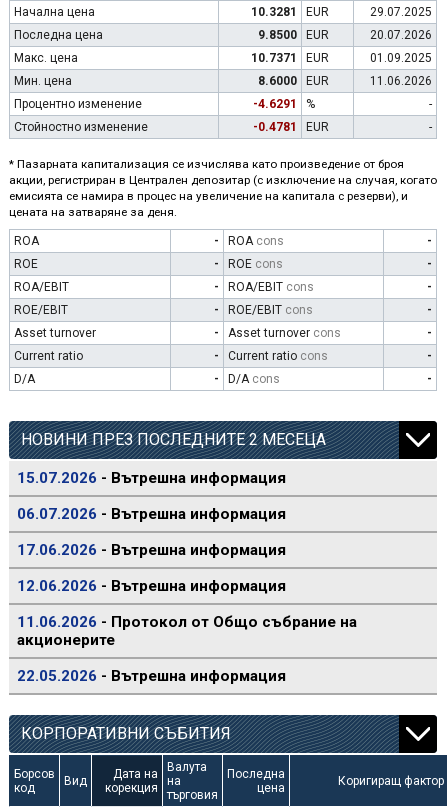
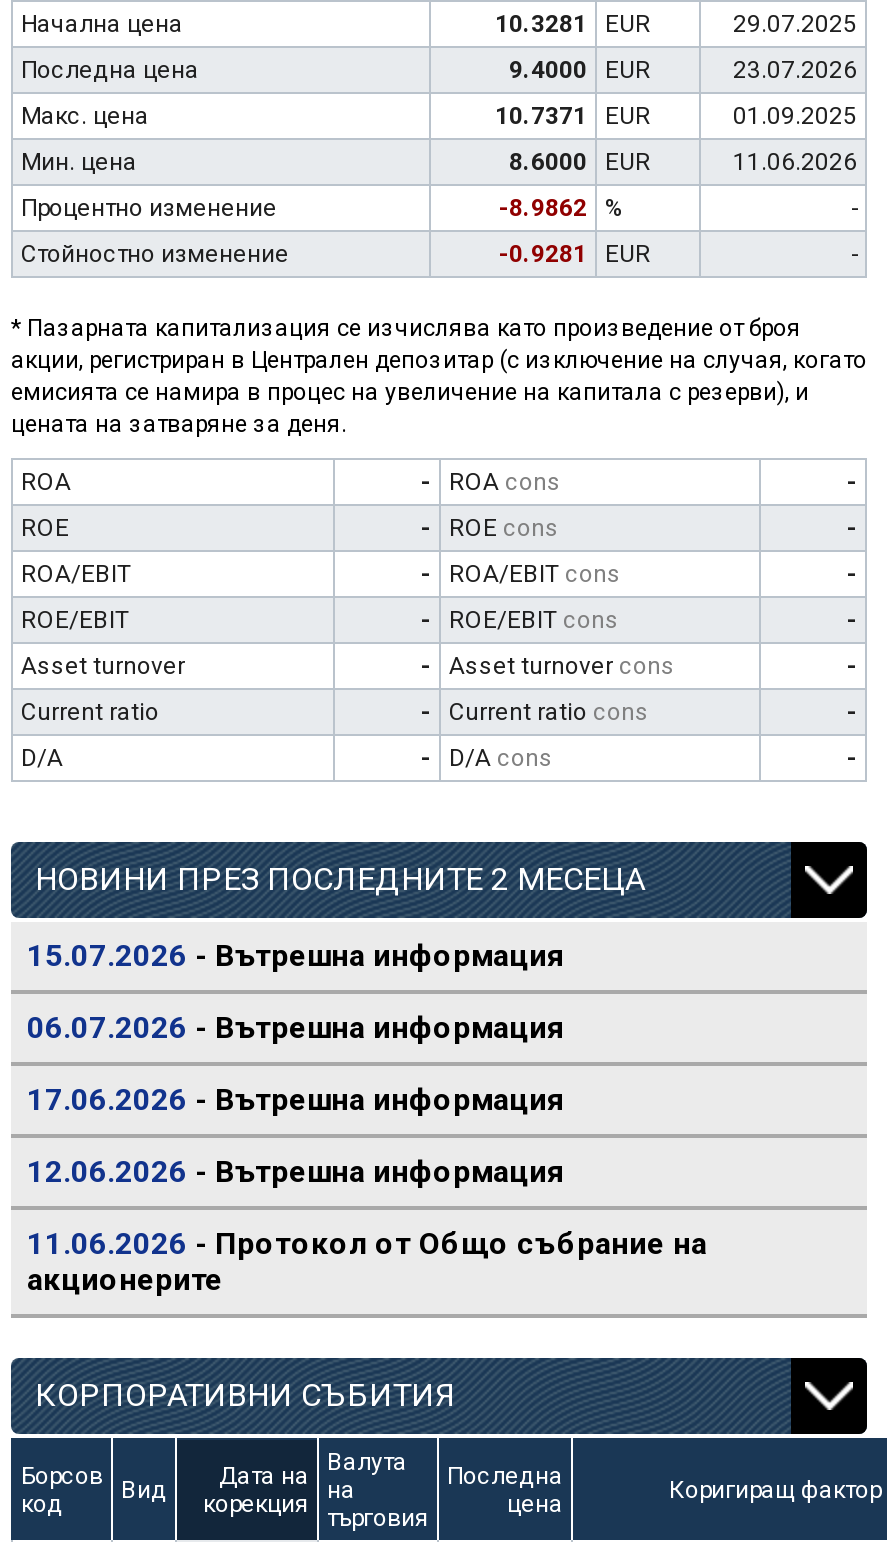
- 9.8500 EUR
+ 9.4000 EUR

- 20.07.2026
+ 23.07.2026

- -4.6291
+ -8.9862

- -0.4781 EUR
+ -0.9281 EUR

- 22.05.2026 - Вътрешна информация
